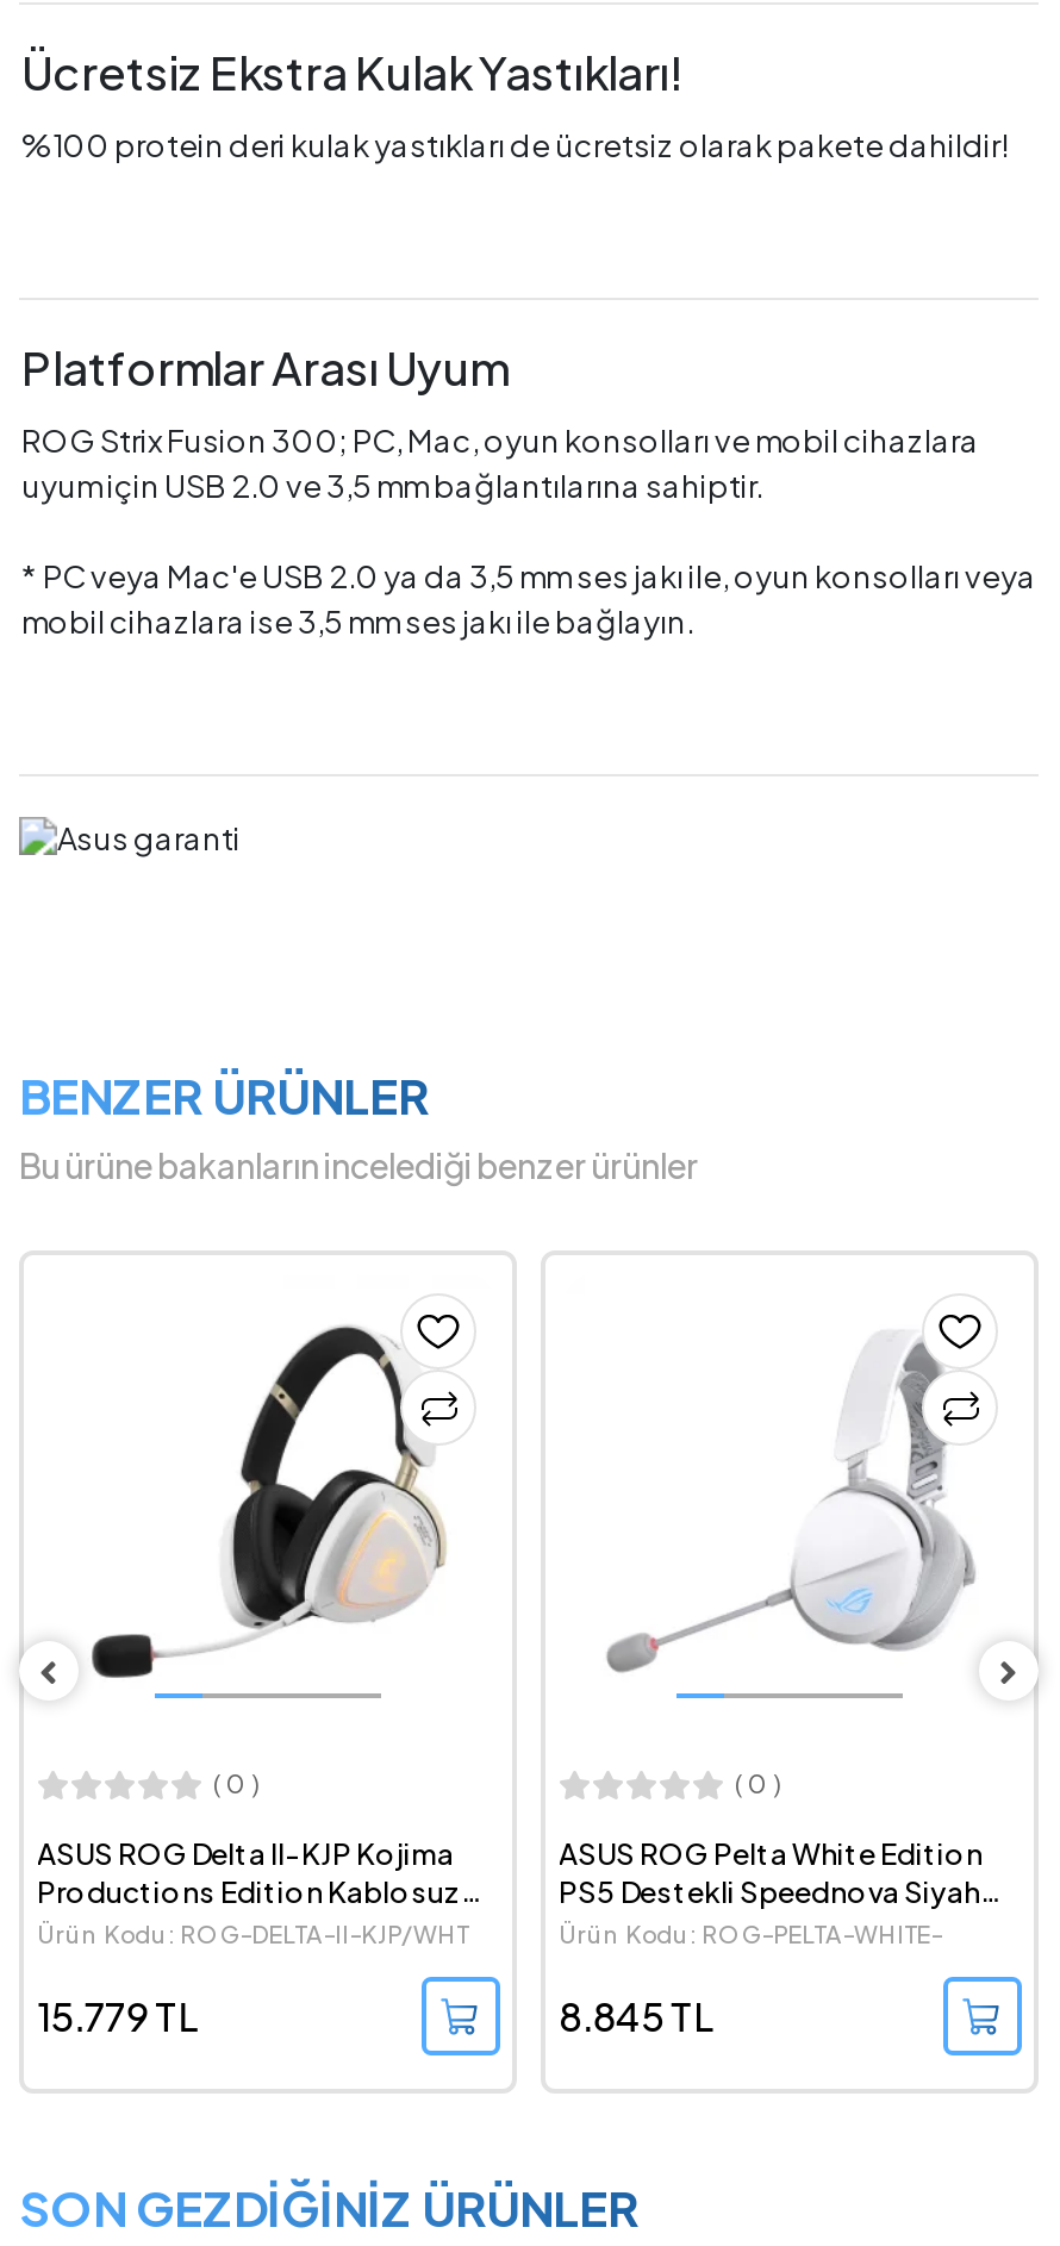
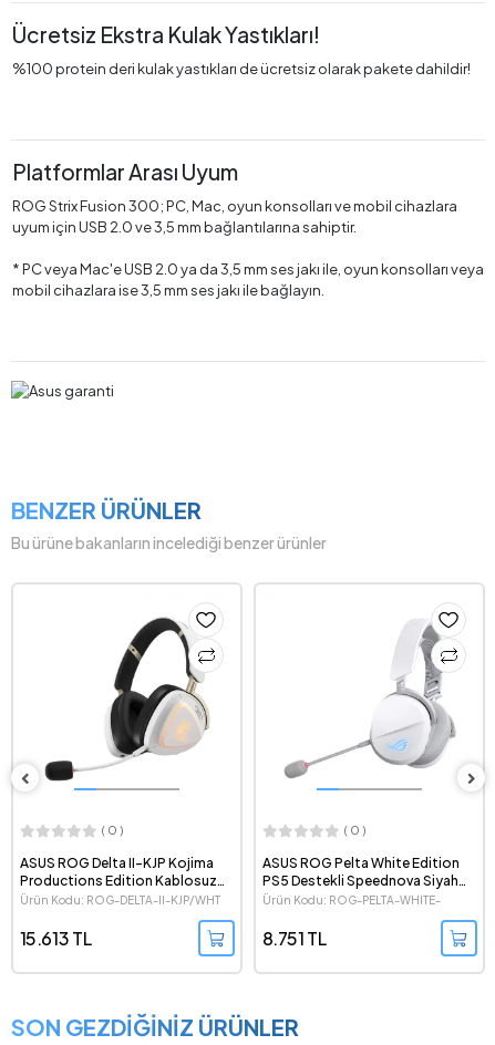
- 15.779 TL
+ 15.613 TL

- 8.845 TL
+ 8.751 TL
